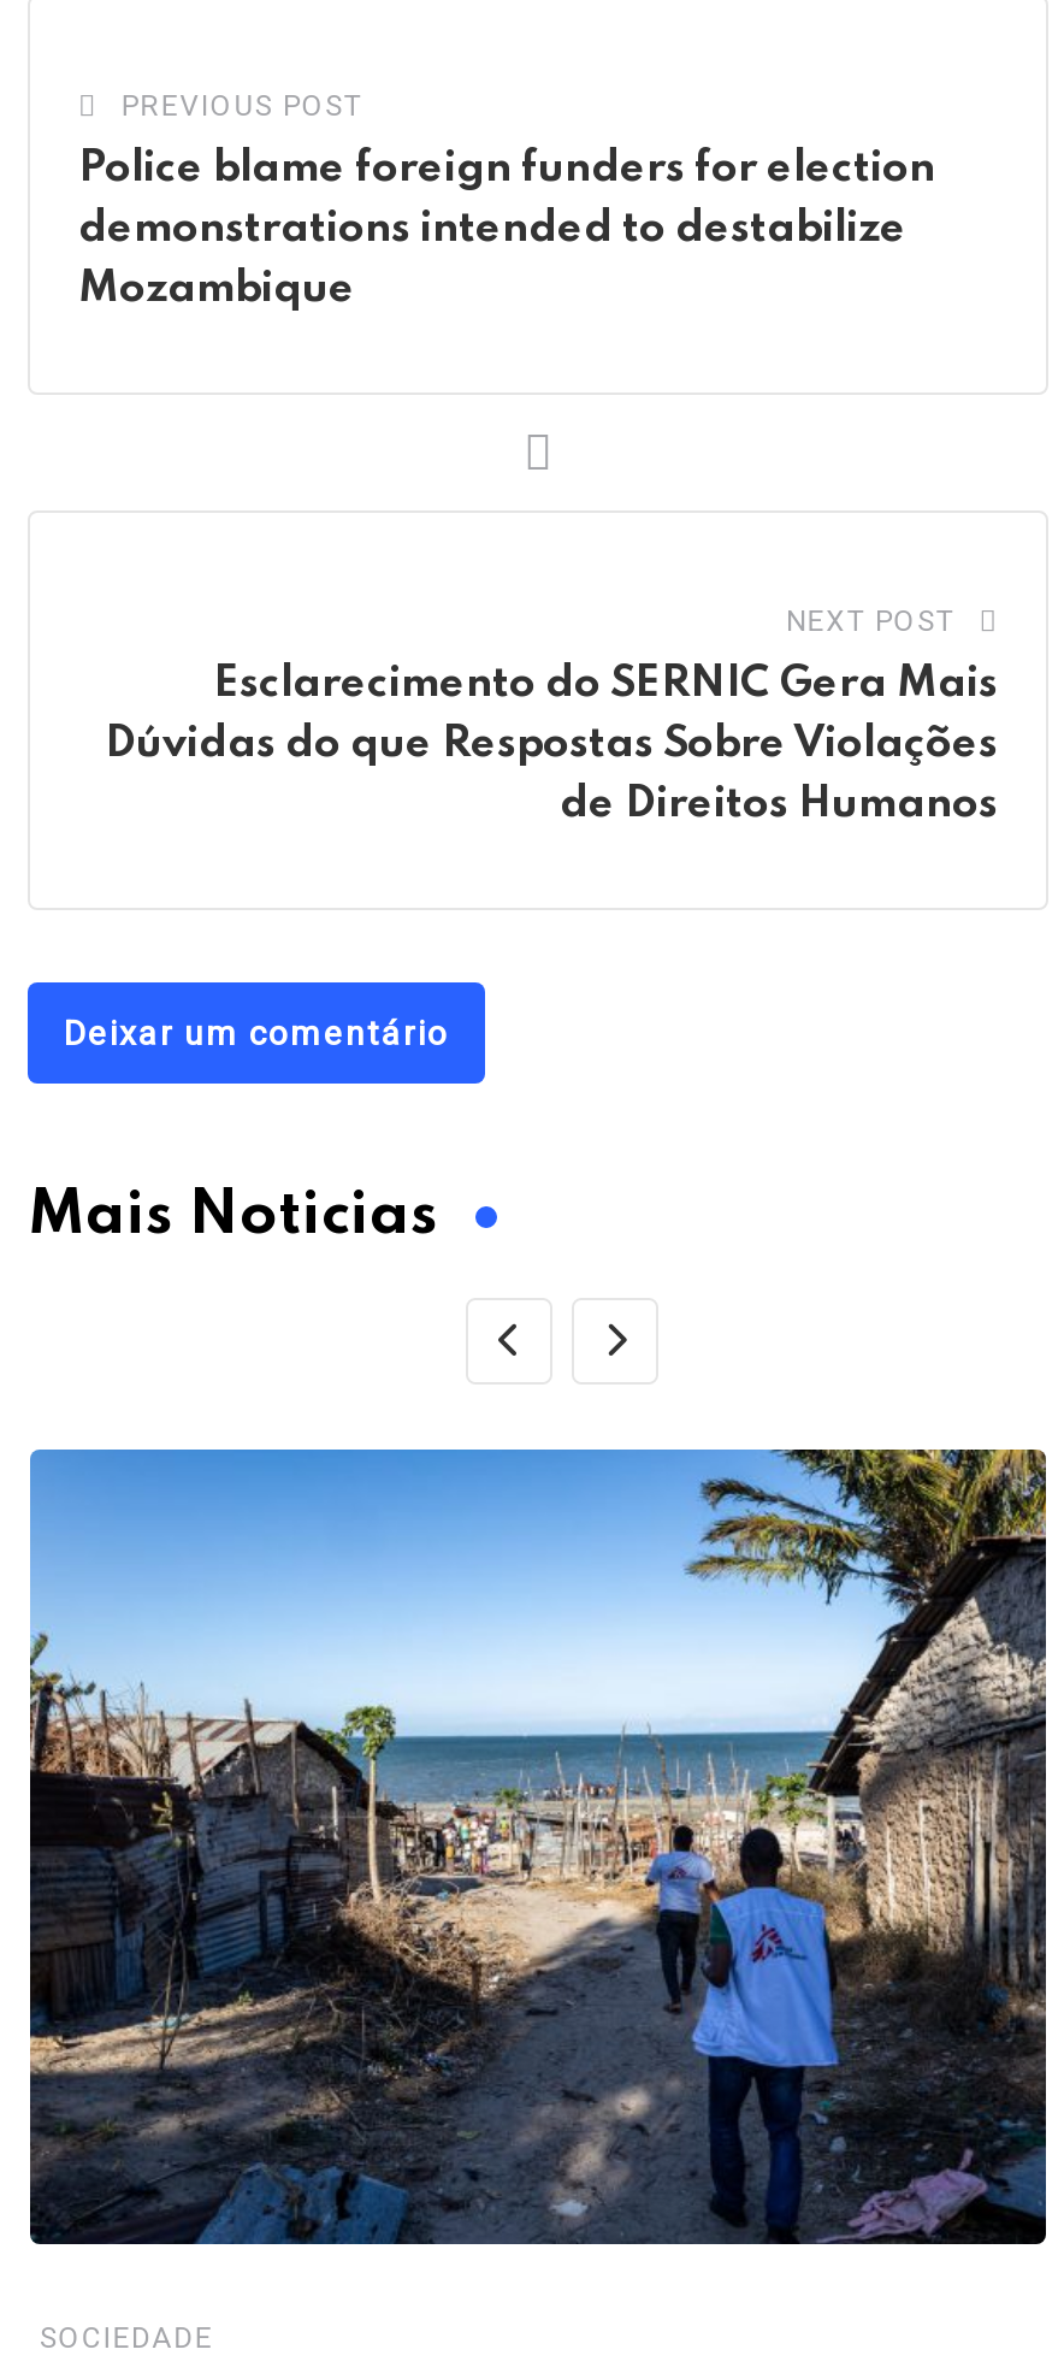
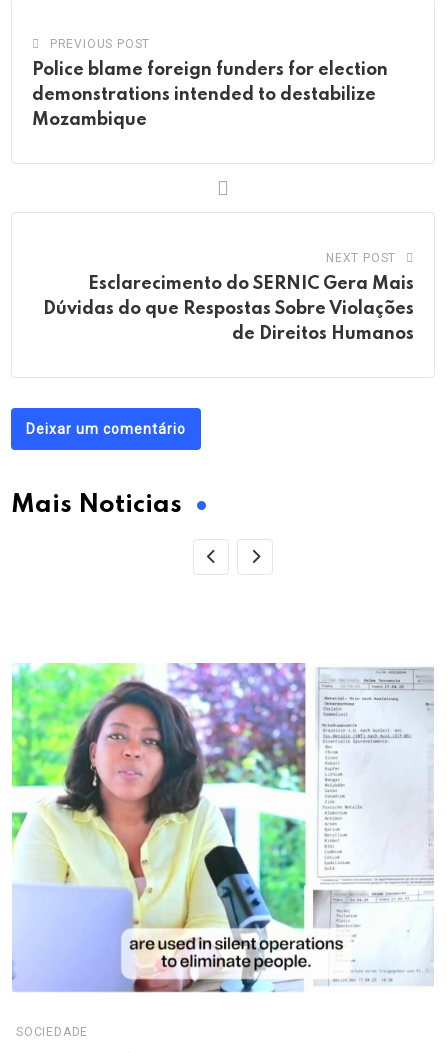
- [image]
+ [image]
